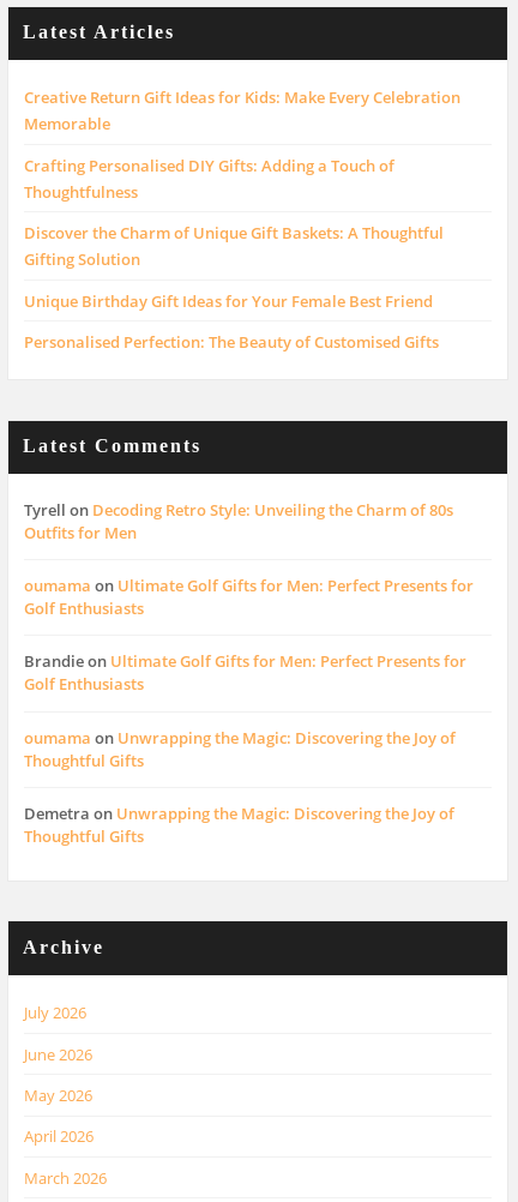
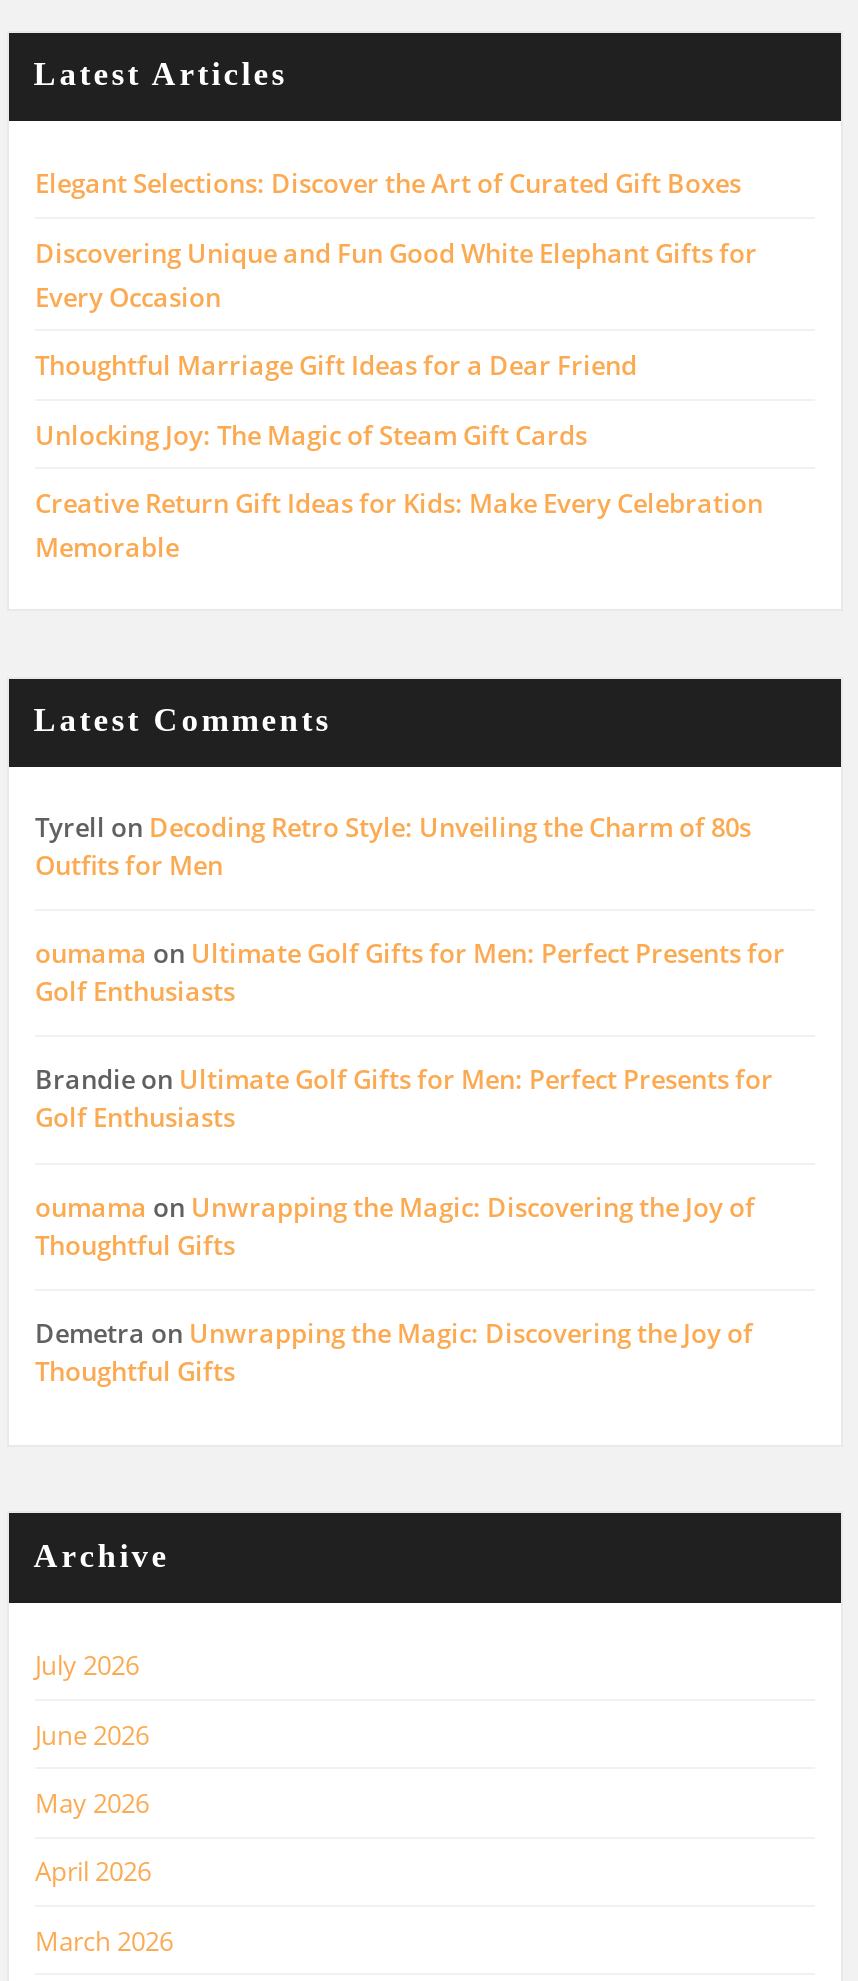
+ Elegant Selections: Discover the Art of Curated Gift Boxes
+ Discovering Unique and Fun Good White Elephant Gifts for
+ Every Occasion
+ Thoughtful Marriage Gift Ideas for a Dear Friend
+ Unlocking Joy: The Magic of Steam Gift Cards

moved down: Creative Return Gift Ideas for Kids: Make Every Celebration | Memorable

- Crafting Personalised DIY Gifts: Adding a Touch of
- Thoughtfulness
- Discover the Charm of Unique Gift Baskets: A Thoughtful
- Gifting Solution
- Unique Birthday Gift Ideas for Your Female Best Friend
- Personalised Perfection: The Beauty of Customised Gifts
